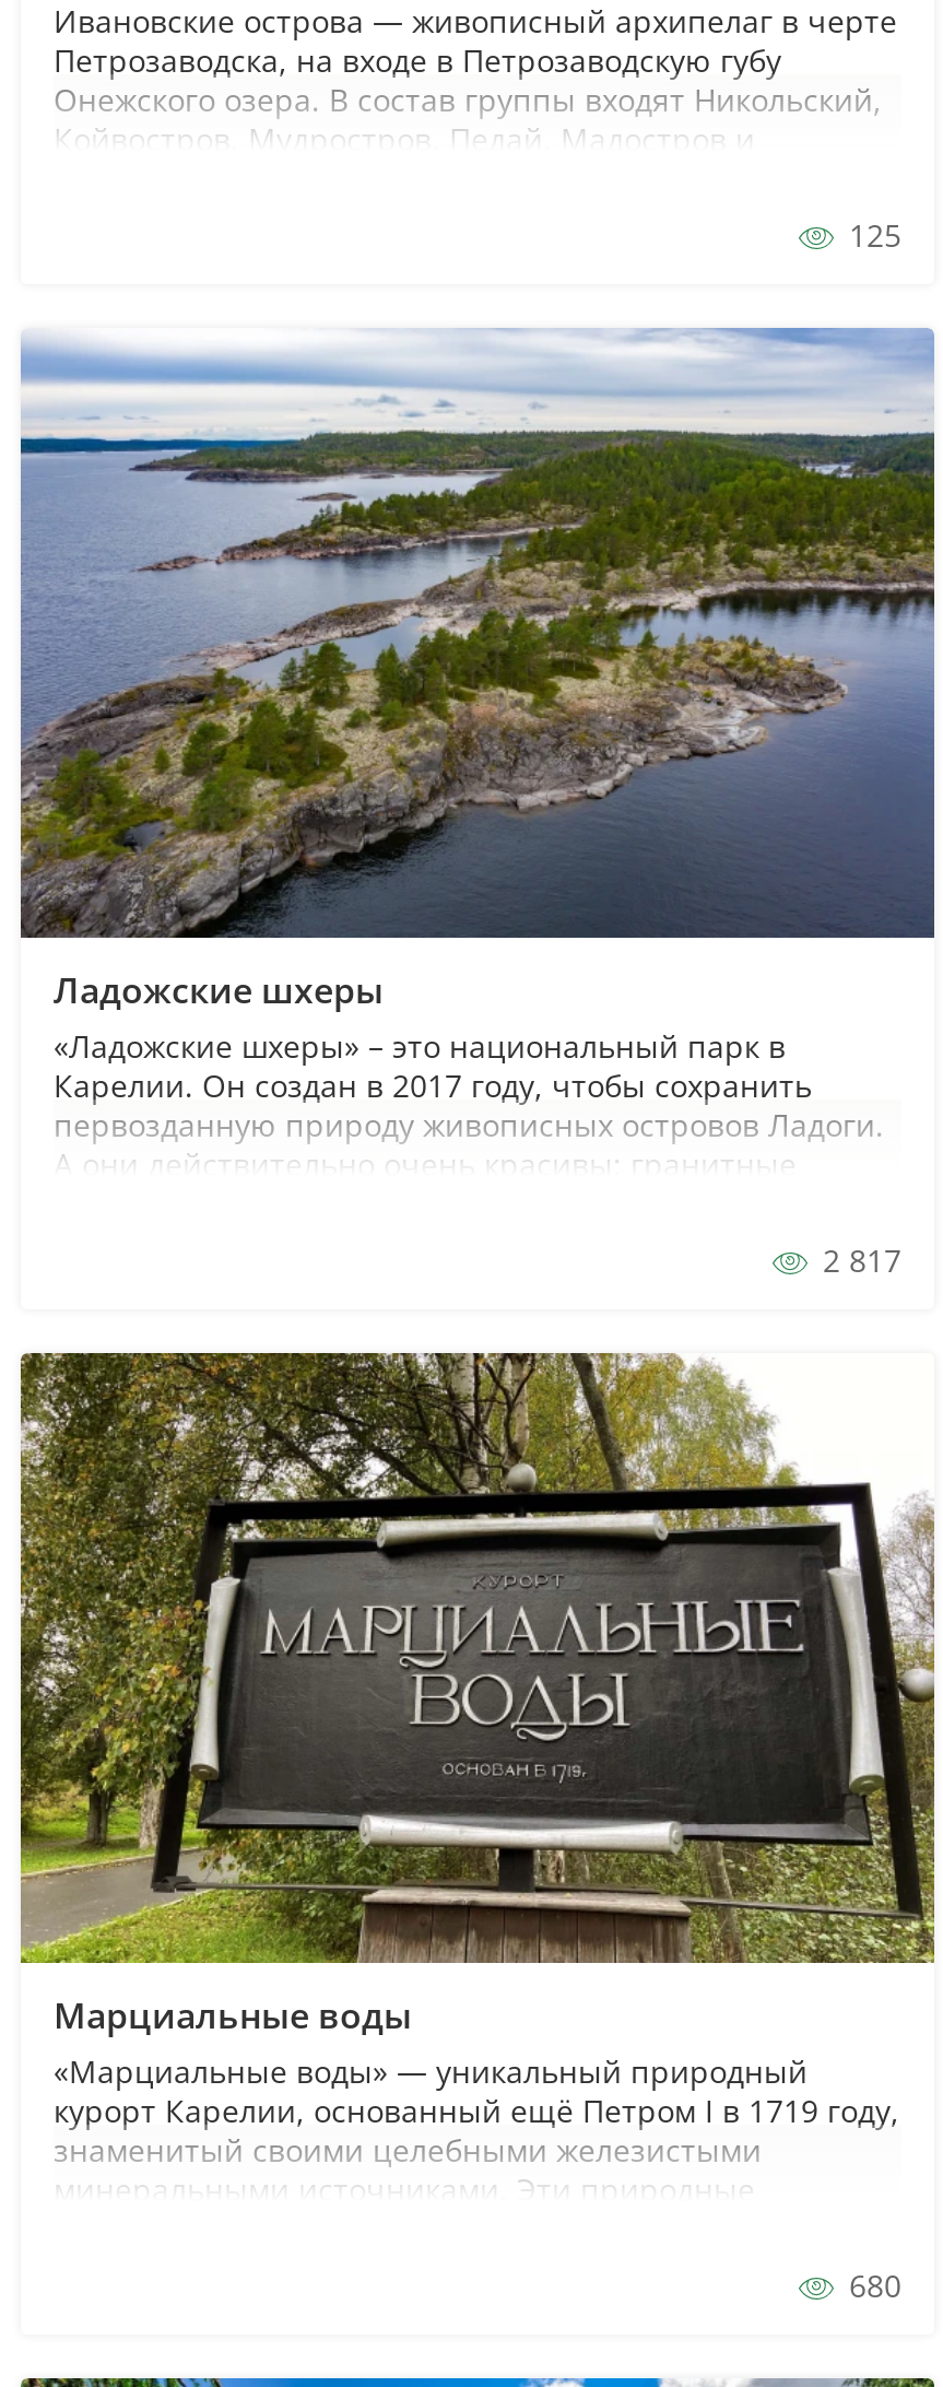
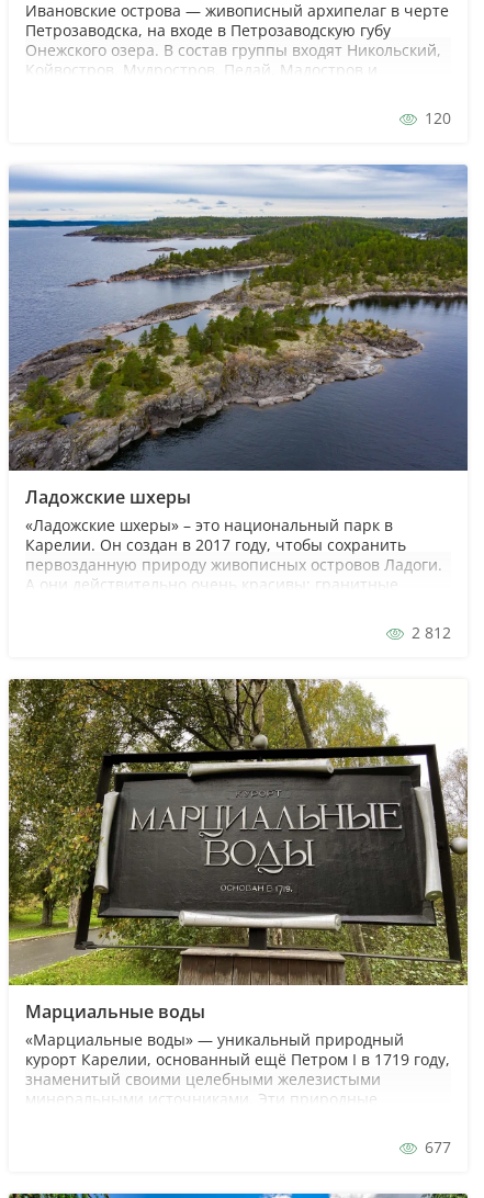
- 125
+ 120

- 2 817
+ 2 812

- 680
+ 677
